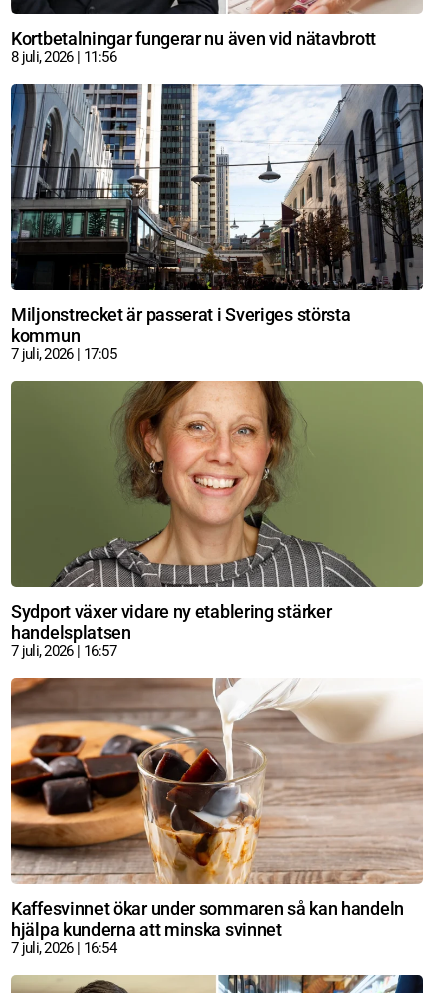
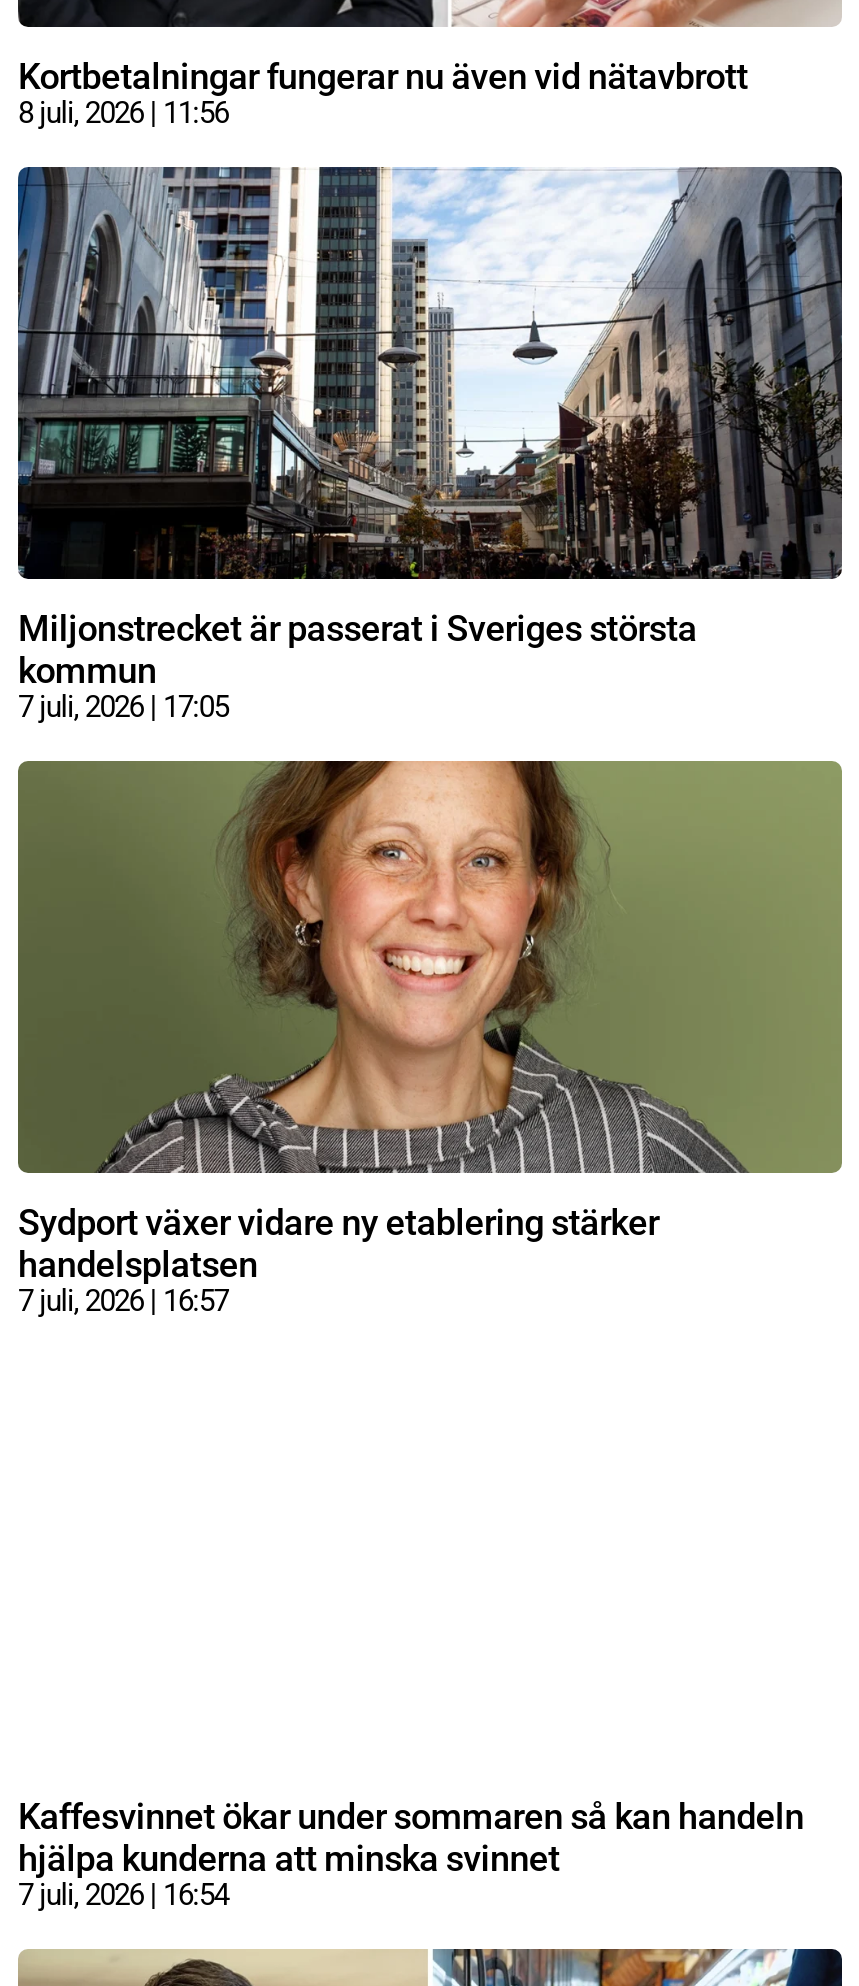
- [image]
